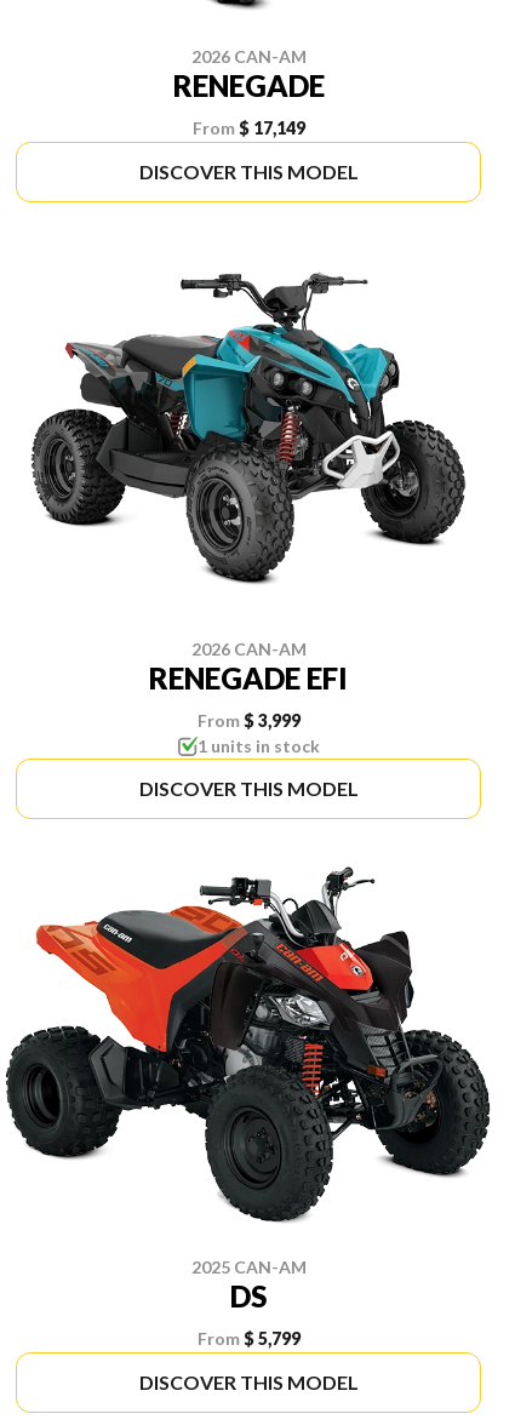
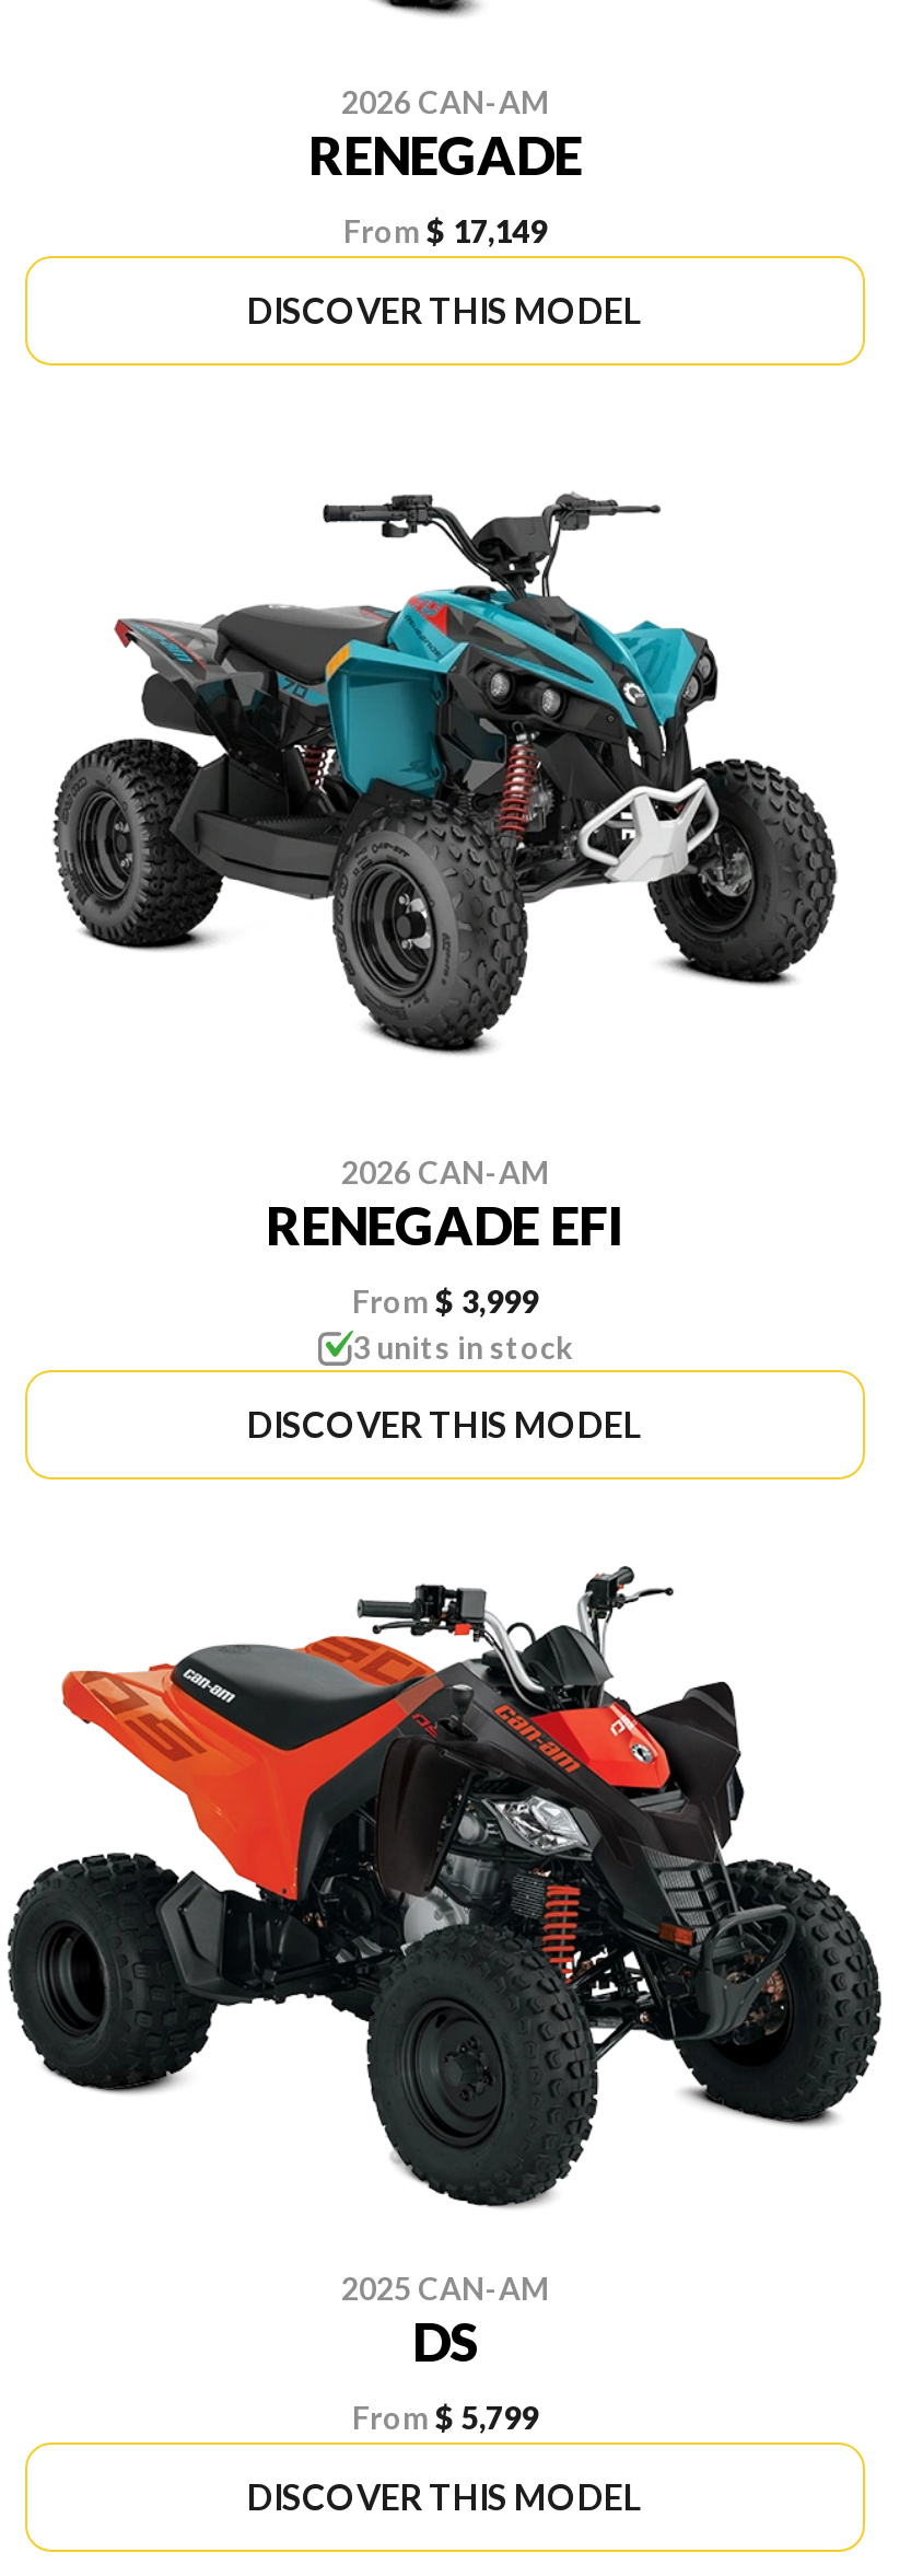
- 1 units in stock
+ 3 units in stock
